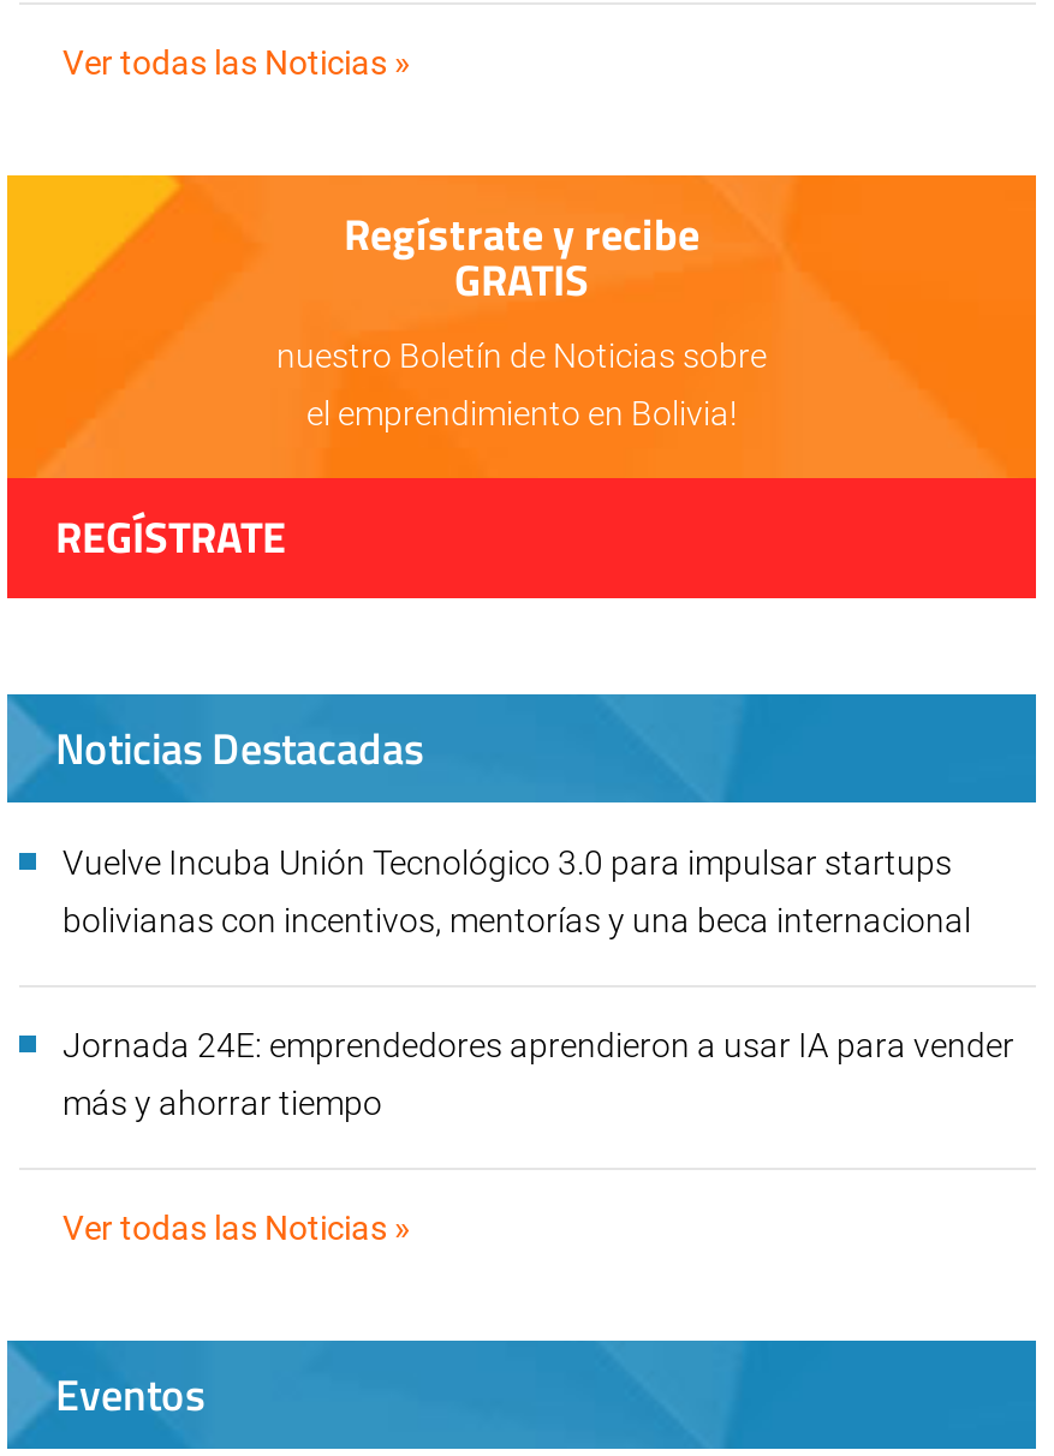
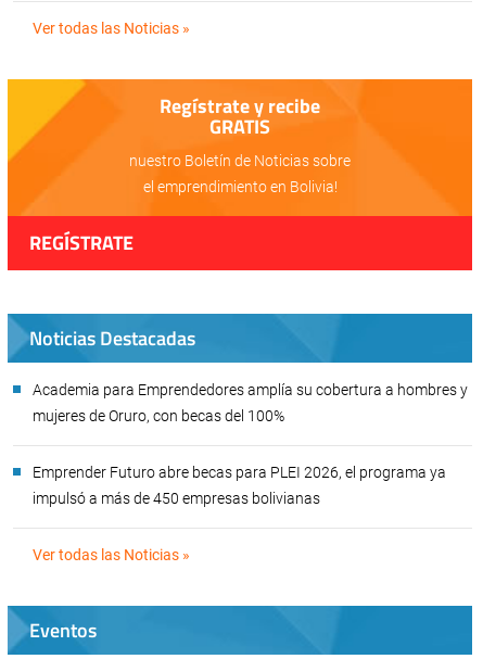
- Vuelve Incuba Unión Tecnológico 3.0 para impulsar startups
+ Academia para Emprendedores amplía su cobertura a hombres y

- bolivianas con incentivos, mentorías y una beca internacional
+ mujeres de Oruro, con becas del 100%

- Jornada 24E: emprendedores aprendieron a usar IA para vender
+ Emprender Futuro abre becas para PLEI 2026, el programa ya

- más y ahorrar tiempo
+ impulsó a más de 450 empresas bolivianas
